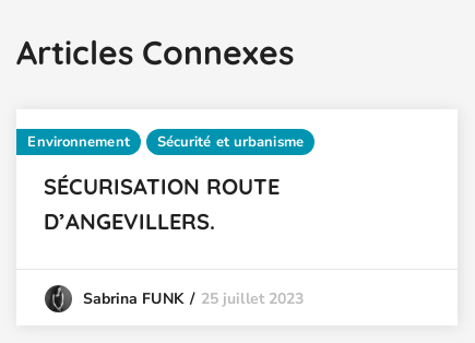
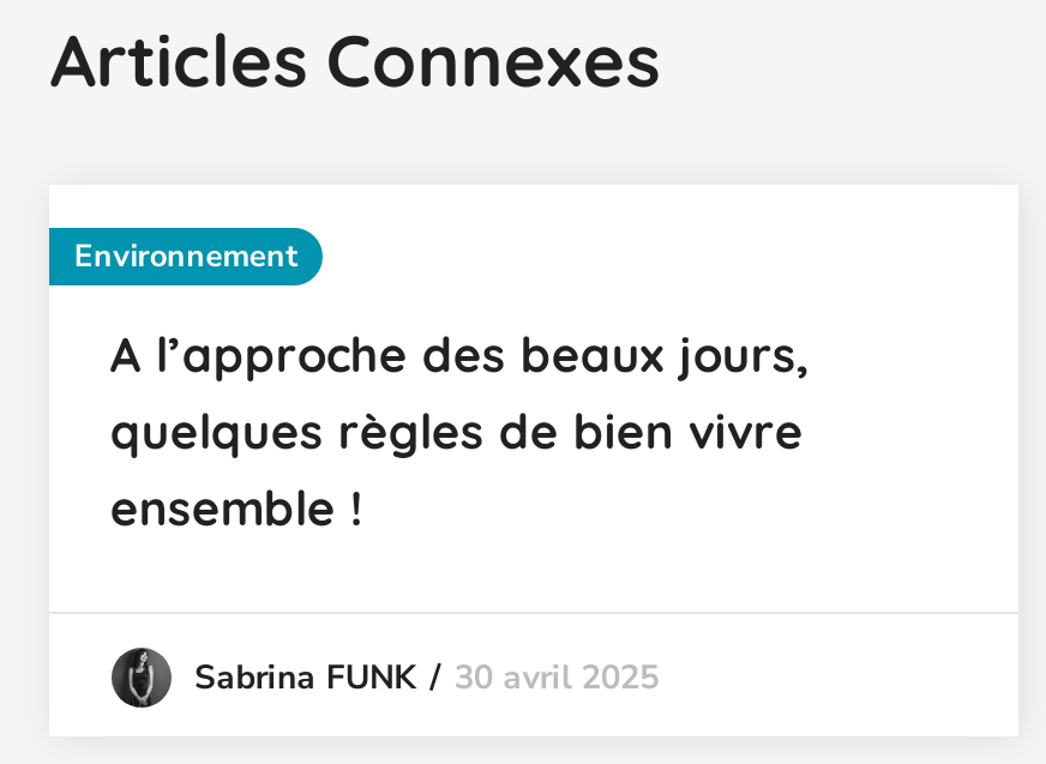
- Sécurité et urbanisme
- SÉCURISATION ROUTE
- D’ANGEVILLERS.
+ A l’approche des beaux jours,
+ quelques règles de bien vivre
+ ensemble !

- Sabrina FUNK 25 juillet 2023
+ Sabrina FUNK 30 avril 2025
